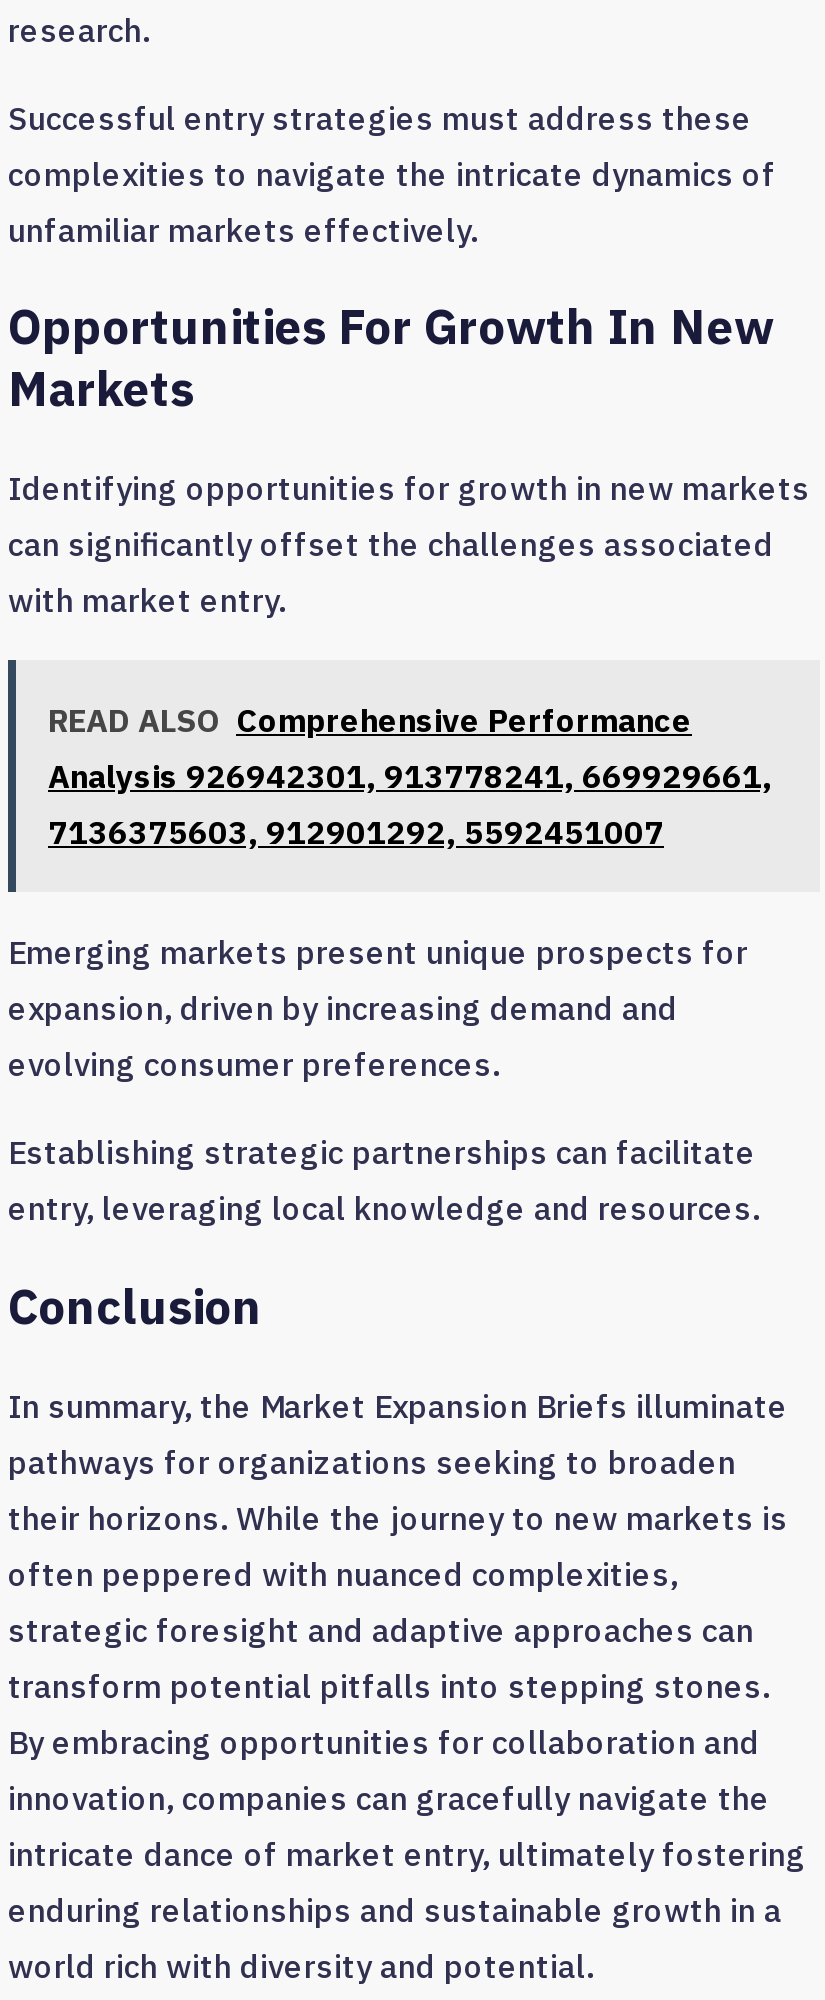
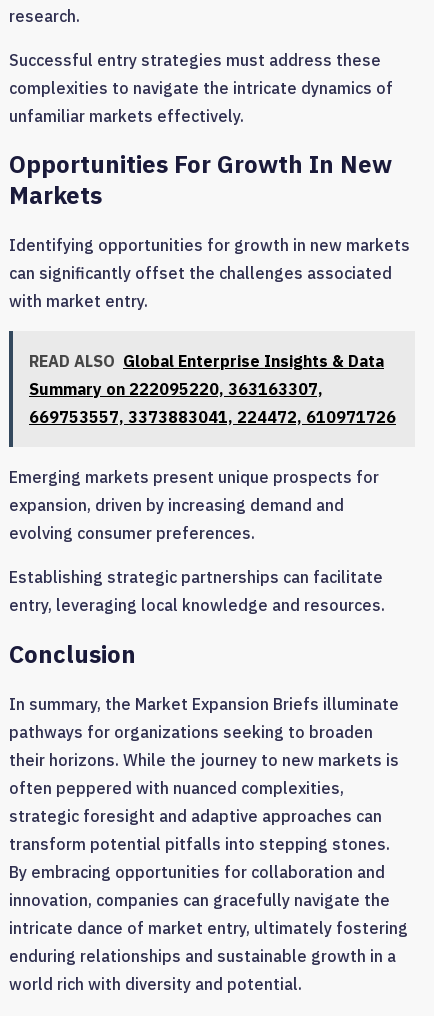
- READ ALSO Comprehensive Performance
- Analysis 926942301, 913778241, 669929661,
- 7136375603, 912901292, 5592451007
+ READ ALSO Global Enterprise Insights & Data
+ Summary on 222095220, 363163307,
+ 669753557, 3373883041, 224472, 610971726
